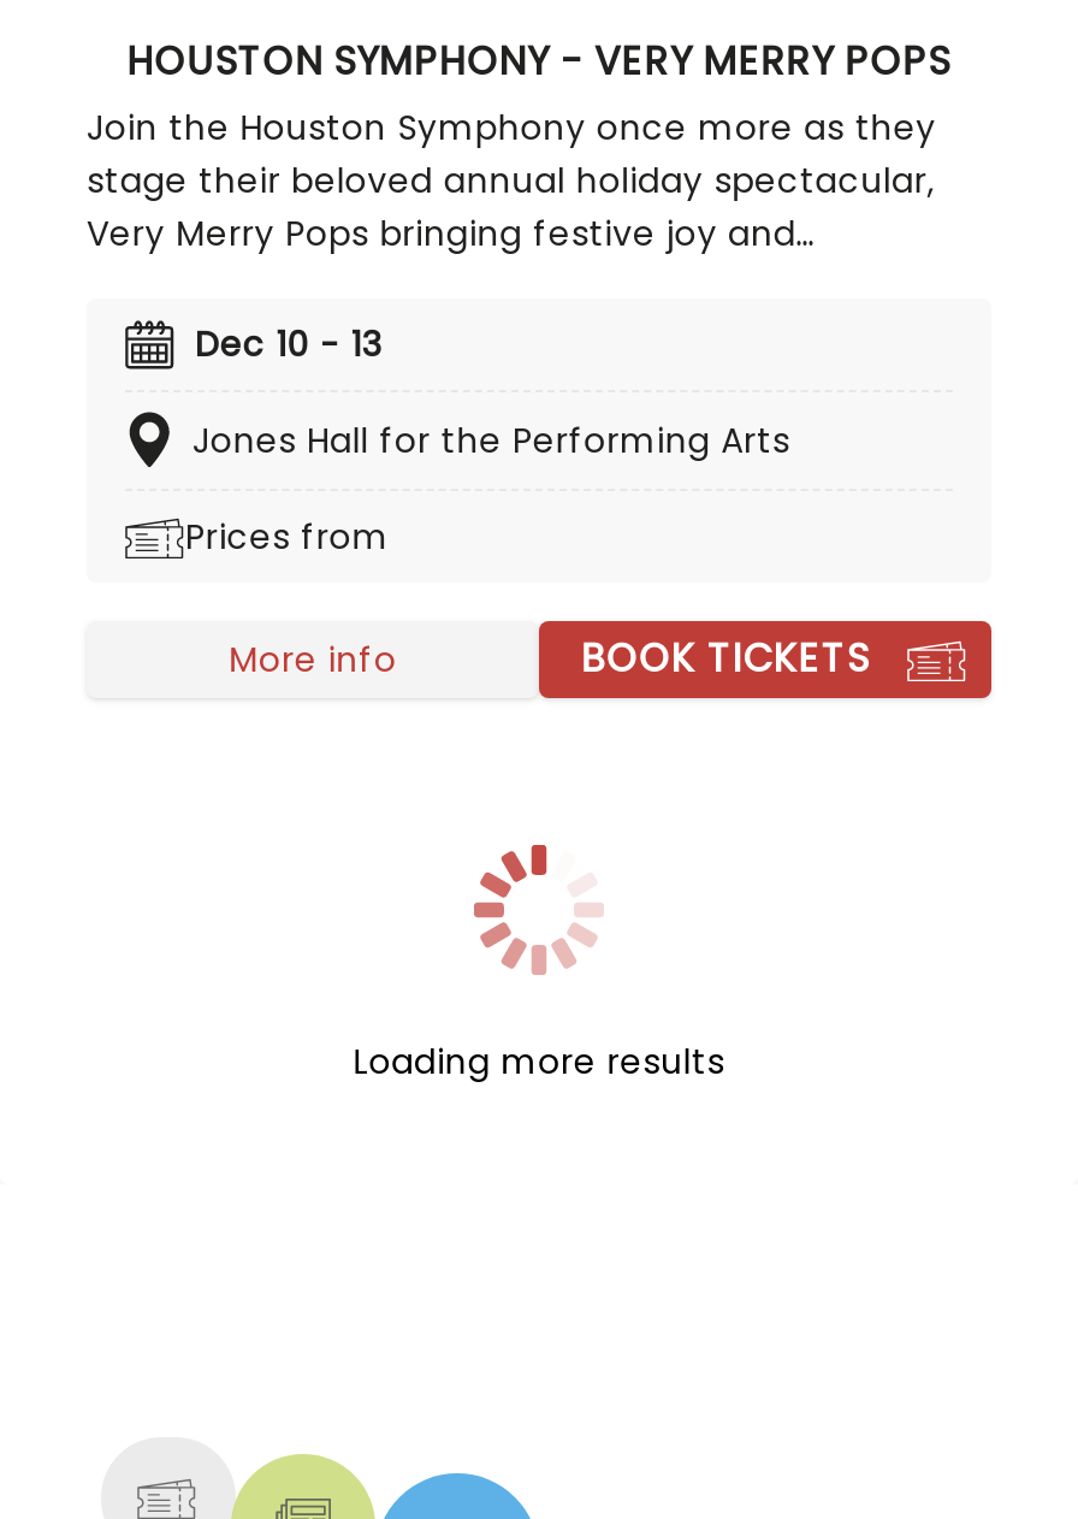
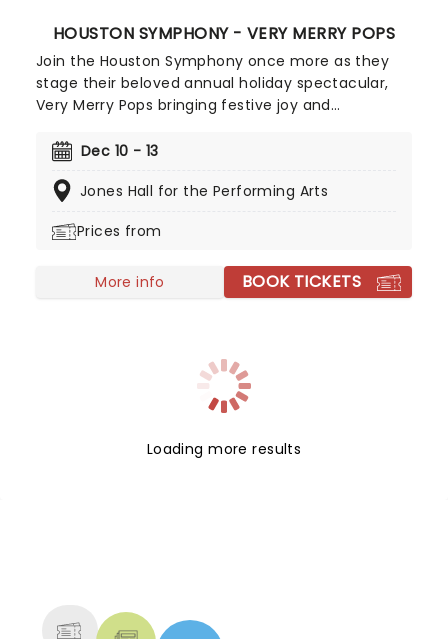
- [image]
+ [image]
